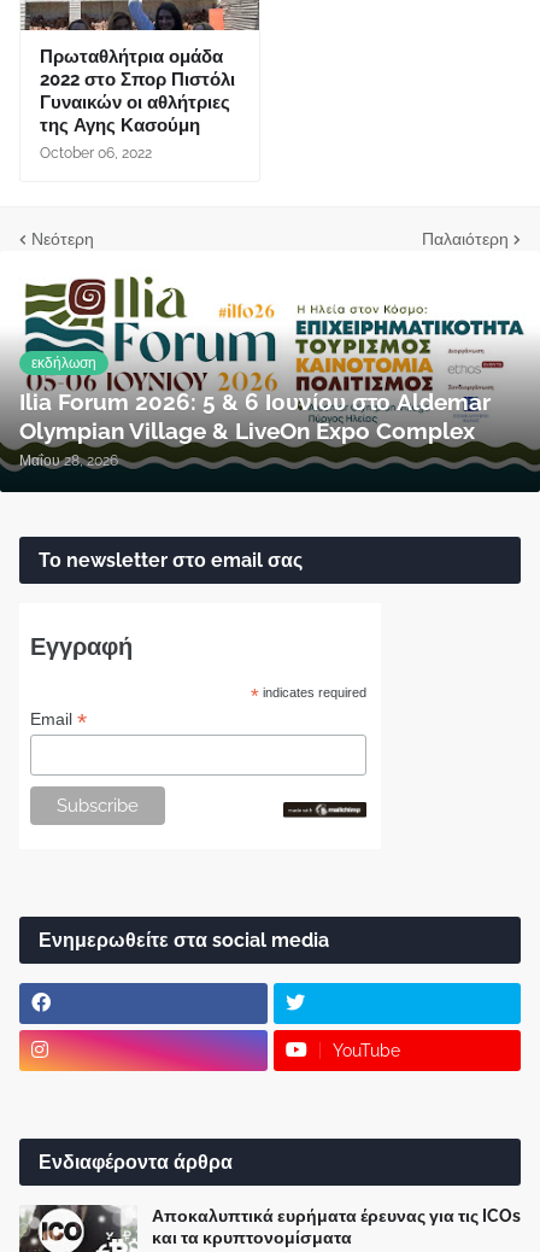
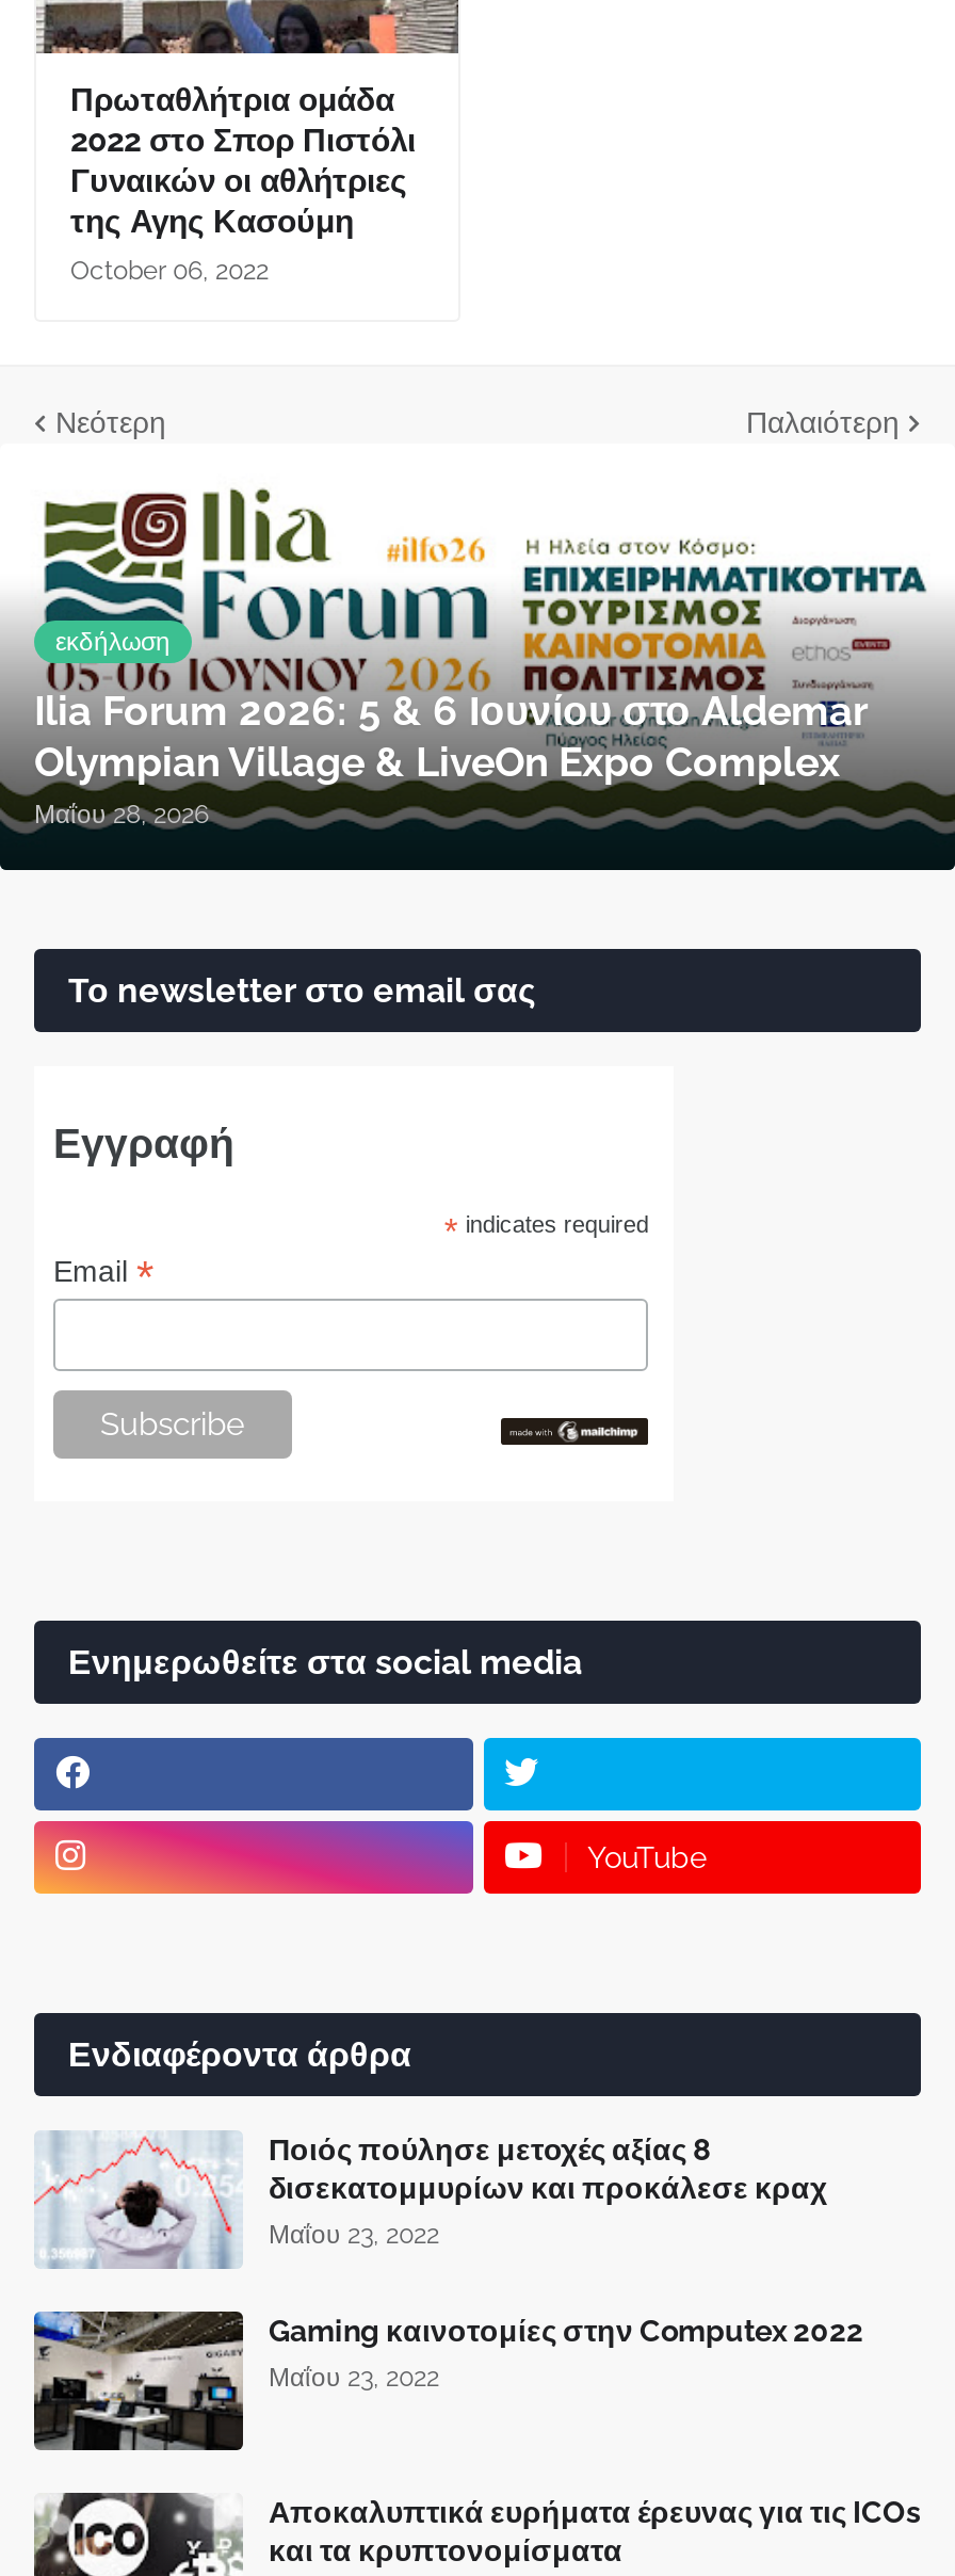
+ [image]

+ [image]
+ Ποιός πούλησε μετοχές αξίας 8
+ δισεκατομμυρίων και προκάλεσε κραχ
+ Μαΐου 23, 2022
+ Gaming καινοτομίες στην Computex 2022
+ Μαΐου 23, 2022
